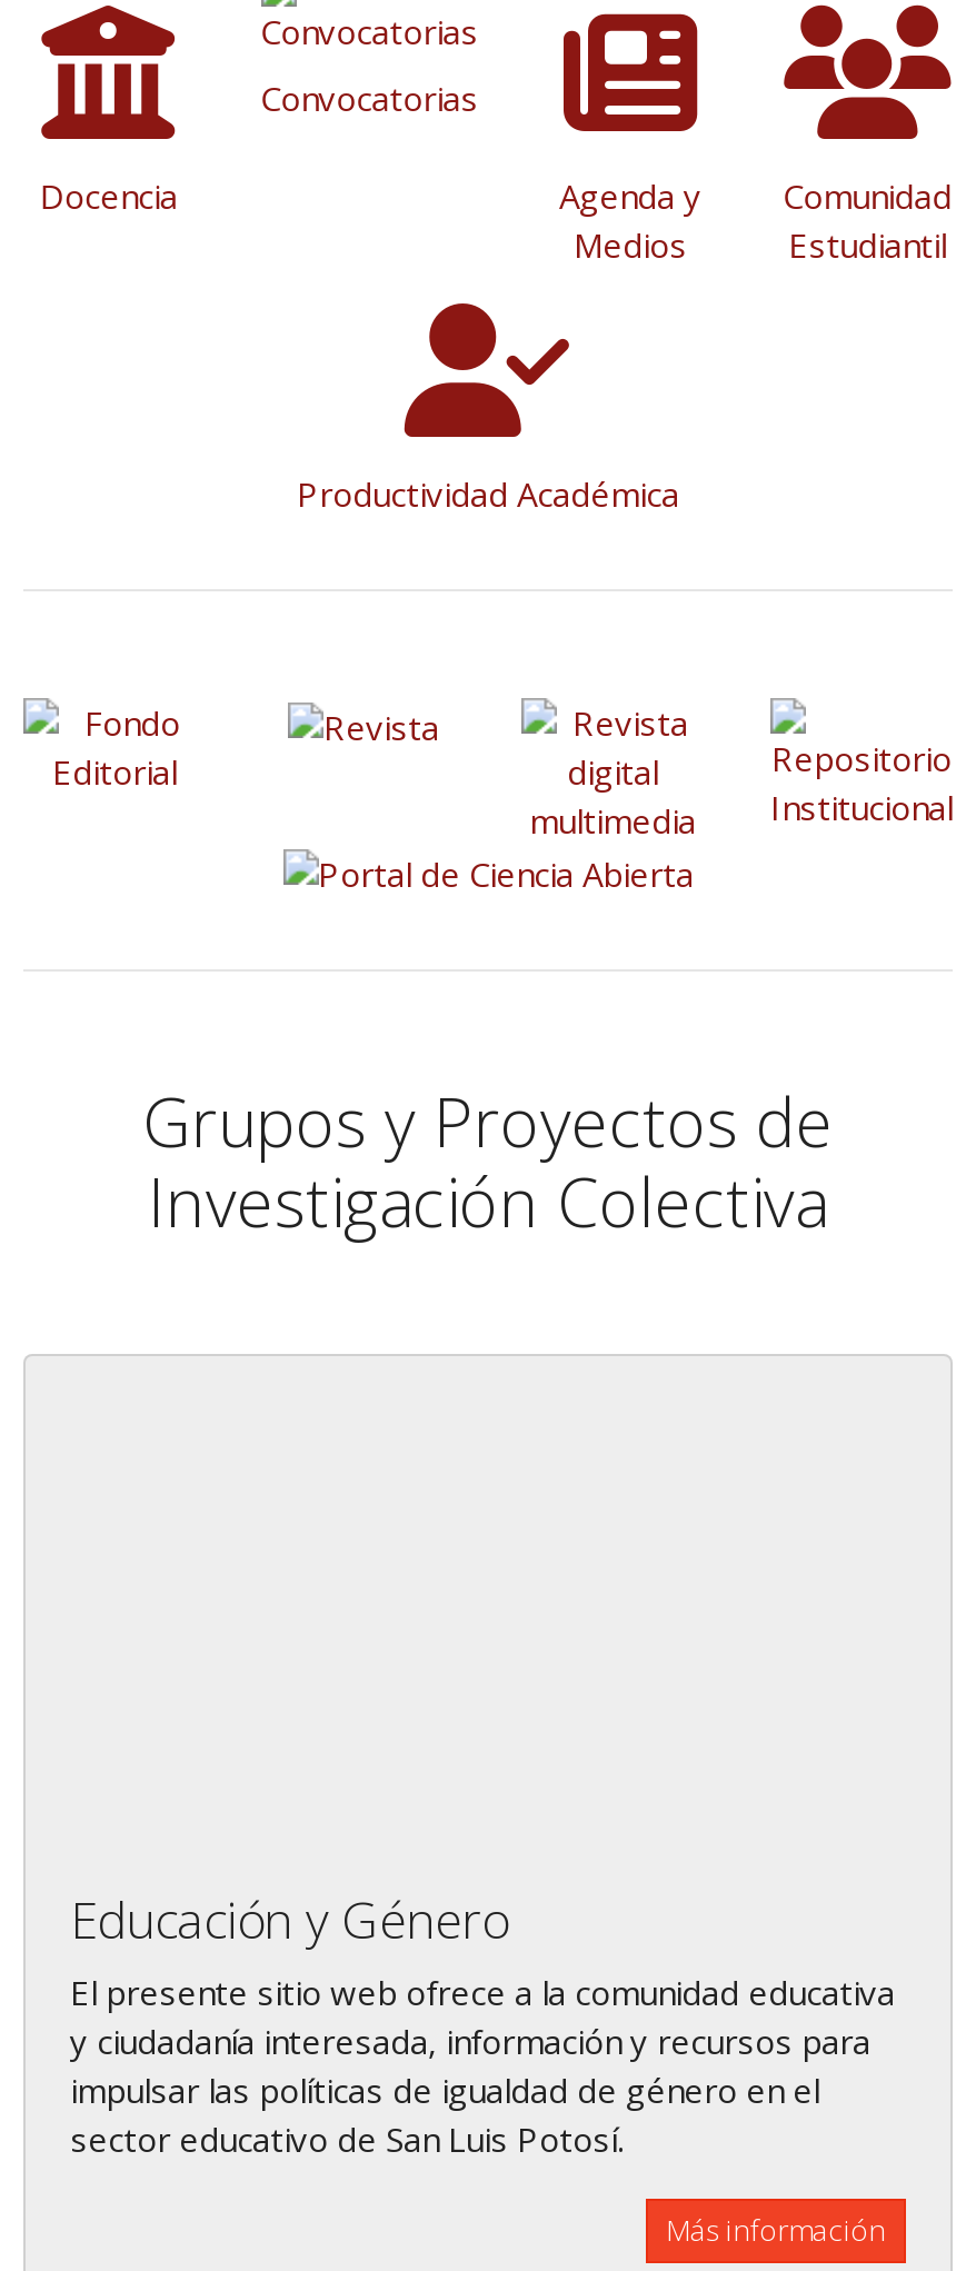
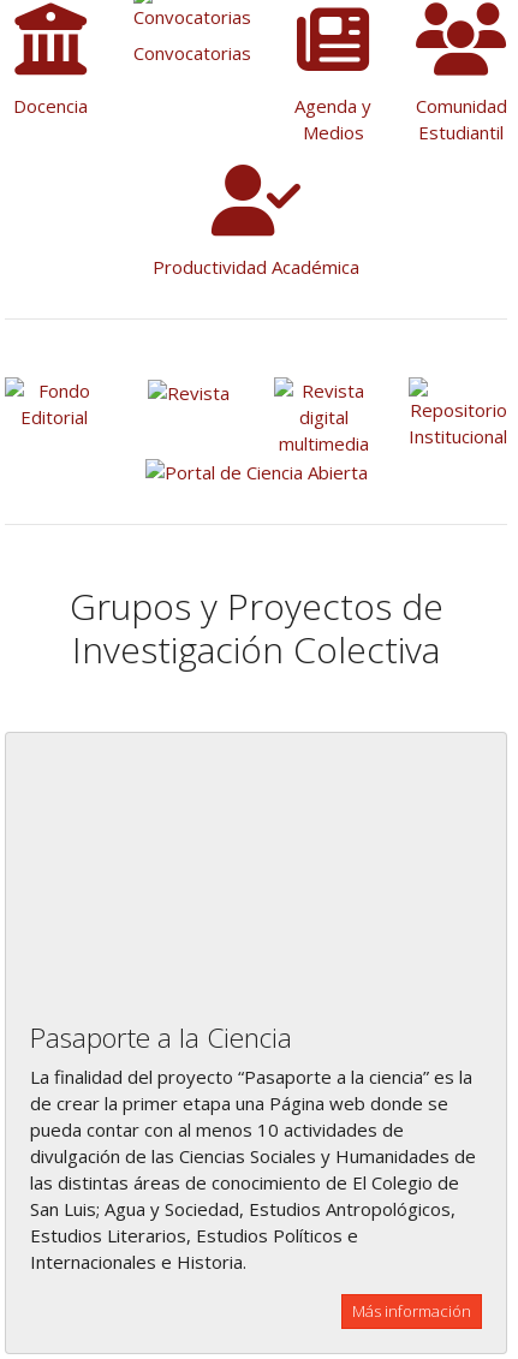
- Educación y Género
- El presente sitio web ofrece a la comunidad educativa
- y ciudadanía interesada, información y recursos para
- impulsar las políticas de igualdad de género en el
- sector educativo de San Luis Potosí.
+ Pasaporte a la Ciencia
+ La finalidad del proyecto “Pasaporte a la ciencia” es la
+ de crear la primer etapa una Página web donde se
+ pueda contar con al menos 10 actividades de
+ divulgación de las Ciencias Sociales y Humanidades de
+ las distintas áreas de conocimiento de El Colegio de
+ San Luis; Agua y Sociedad, Estudios Antropológicos,
+ Estudios Literarios, Estudios Políticos e
+ Internacionales e Historia.
